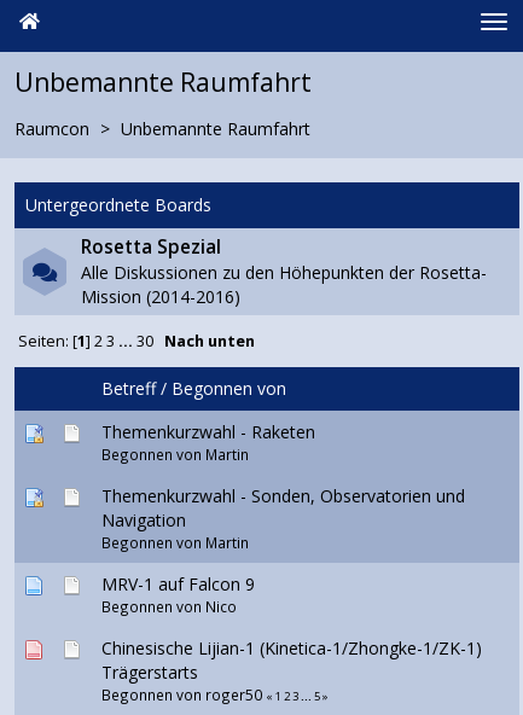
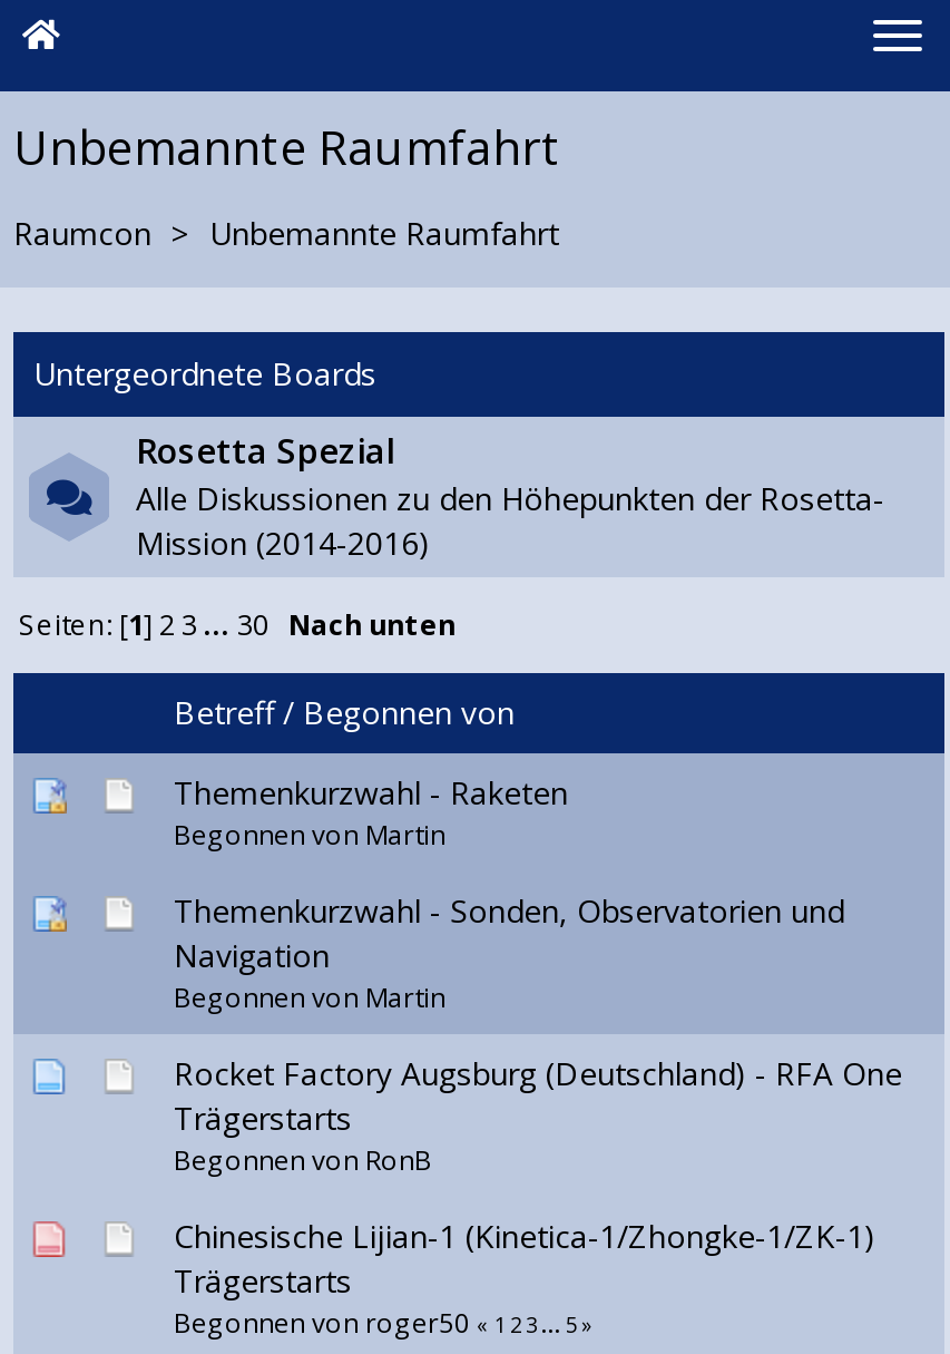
- MRV-1 auf Falcon 9
- Begonnen von Nico
+ Rocket Factory Augsburg (Deutschland) - RFA One
+ Trägerstarts
+ Begonnen von RonB
